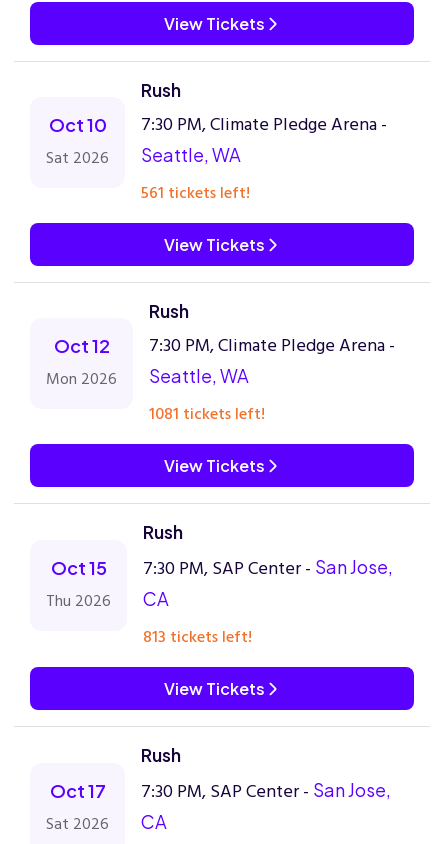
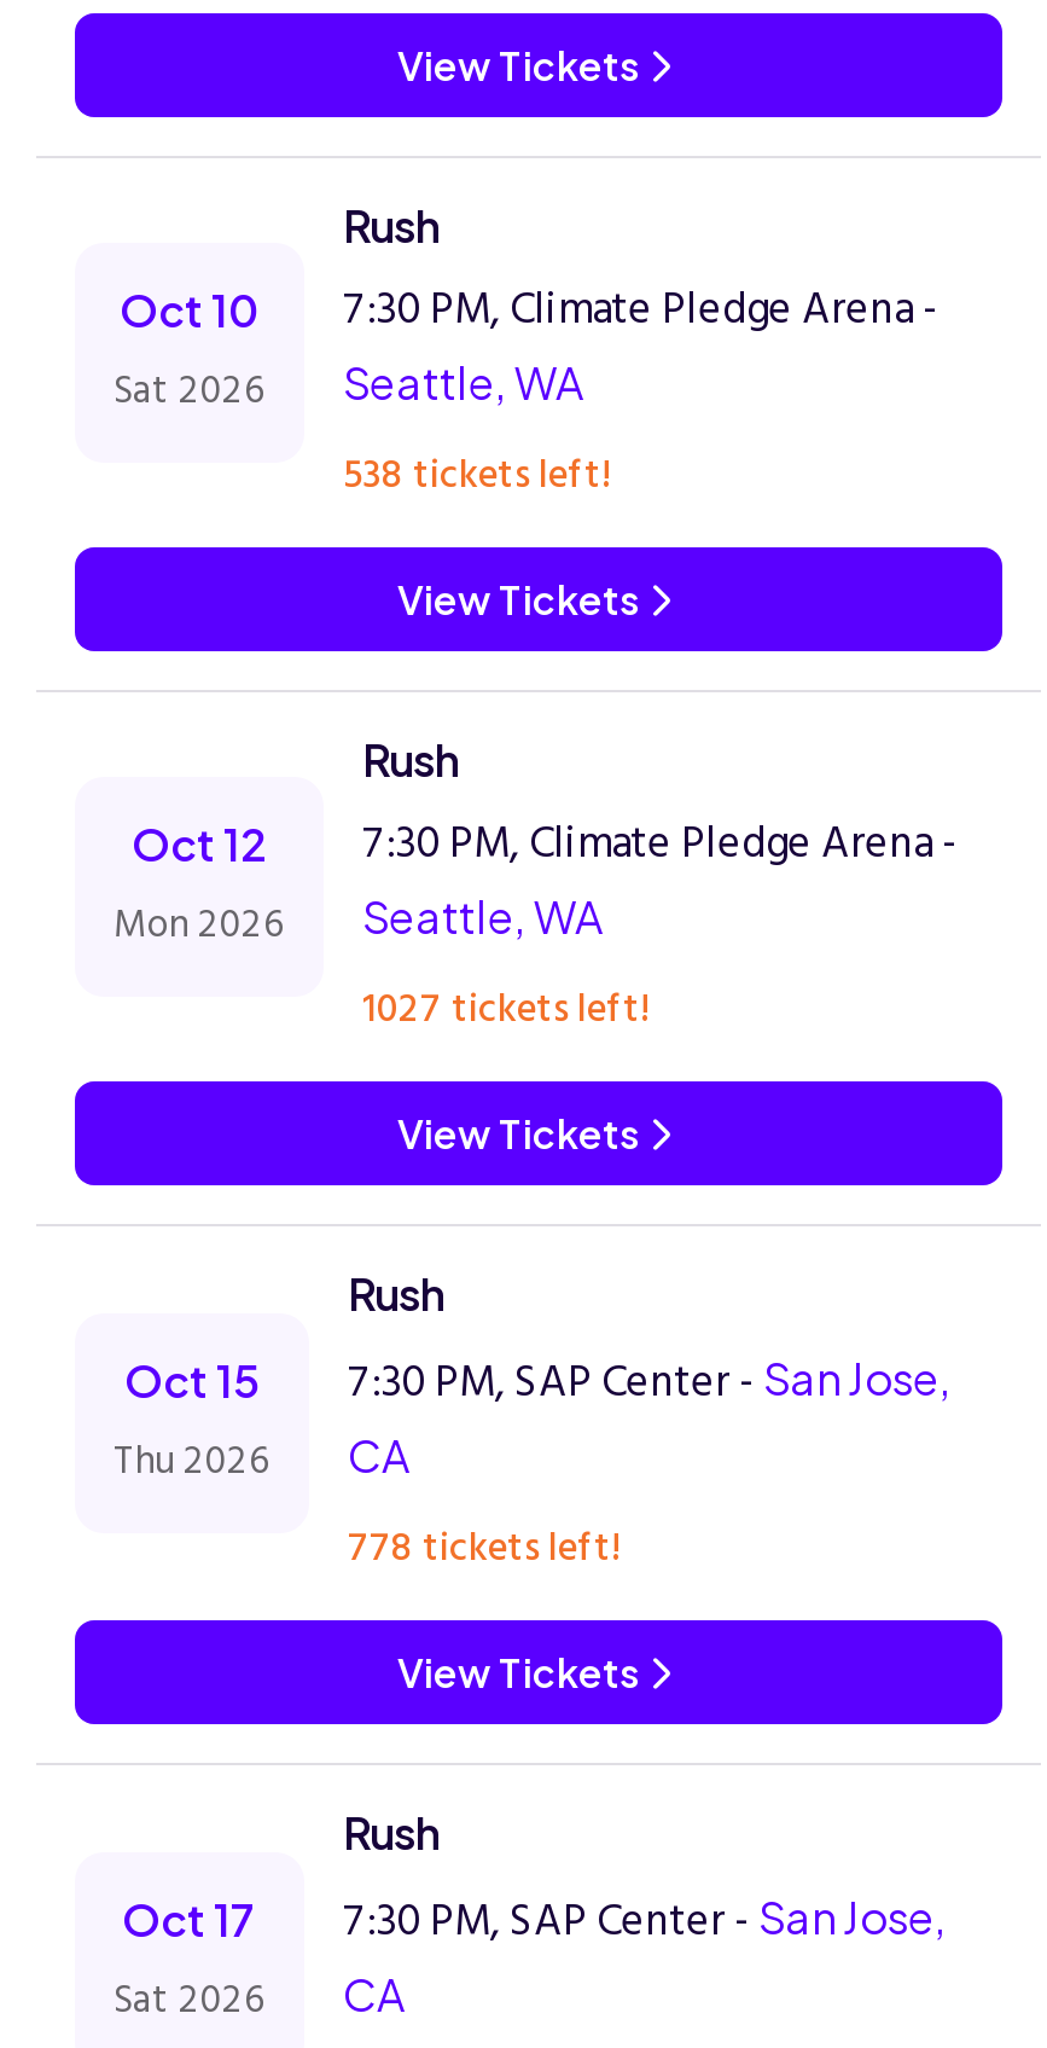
- 561 tickets left!
+ 538 tickets left!

- 1081 tickets left!
+ 1027 tickets left!

- 813 tickets left!
+ 778 tickets left!
